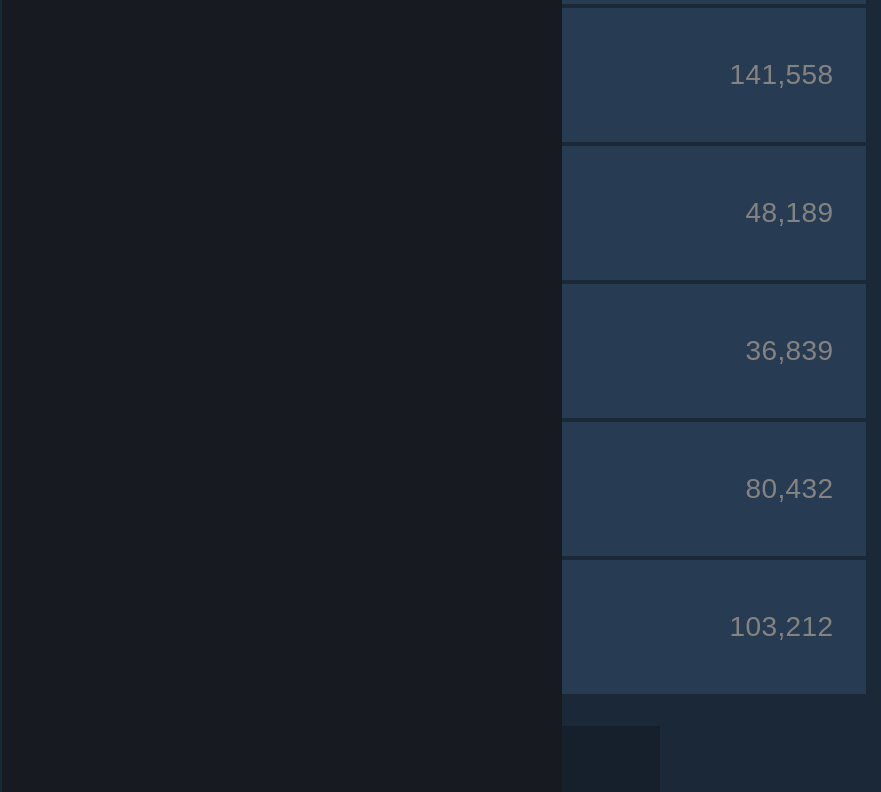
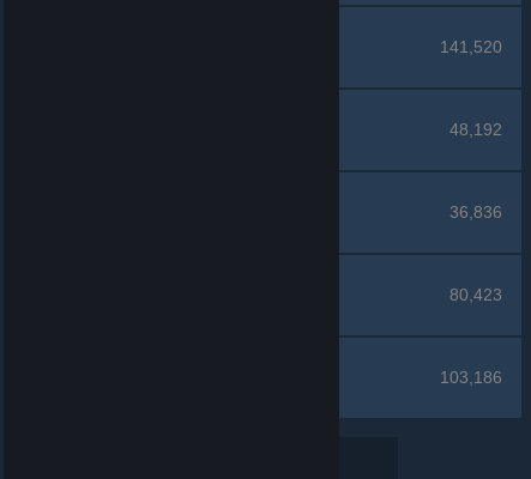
- 141,558
+ 141,520

- 48,189
+ 48,192

- 36,839
+ 36,836

- 80,432
+ 80,423

- 103,212
+ 103,186
